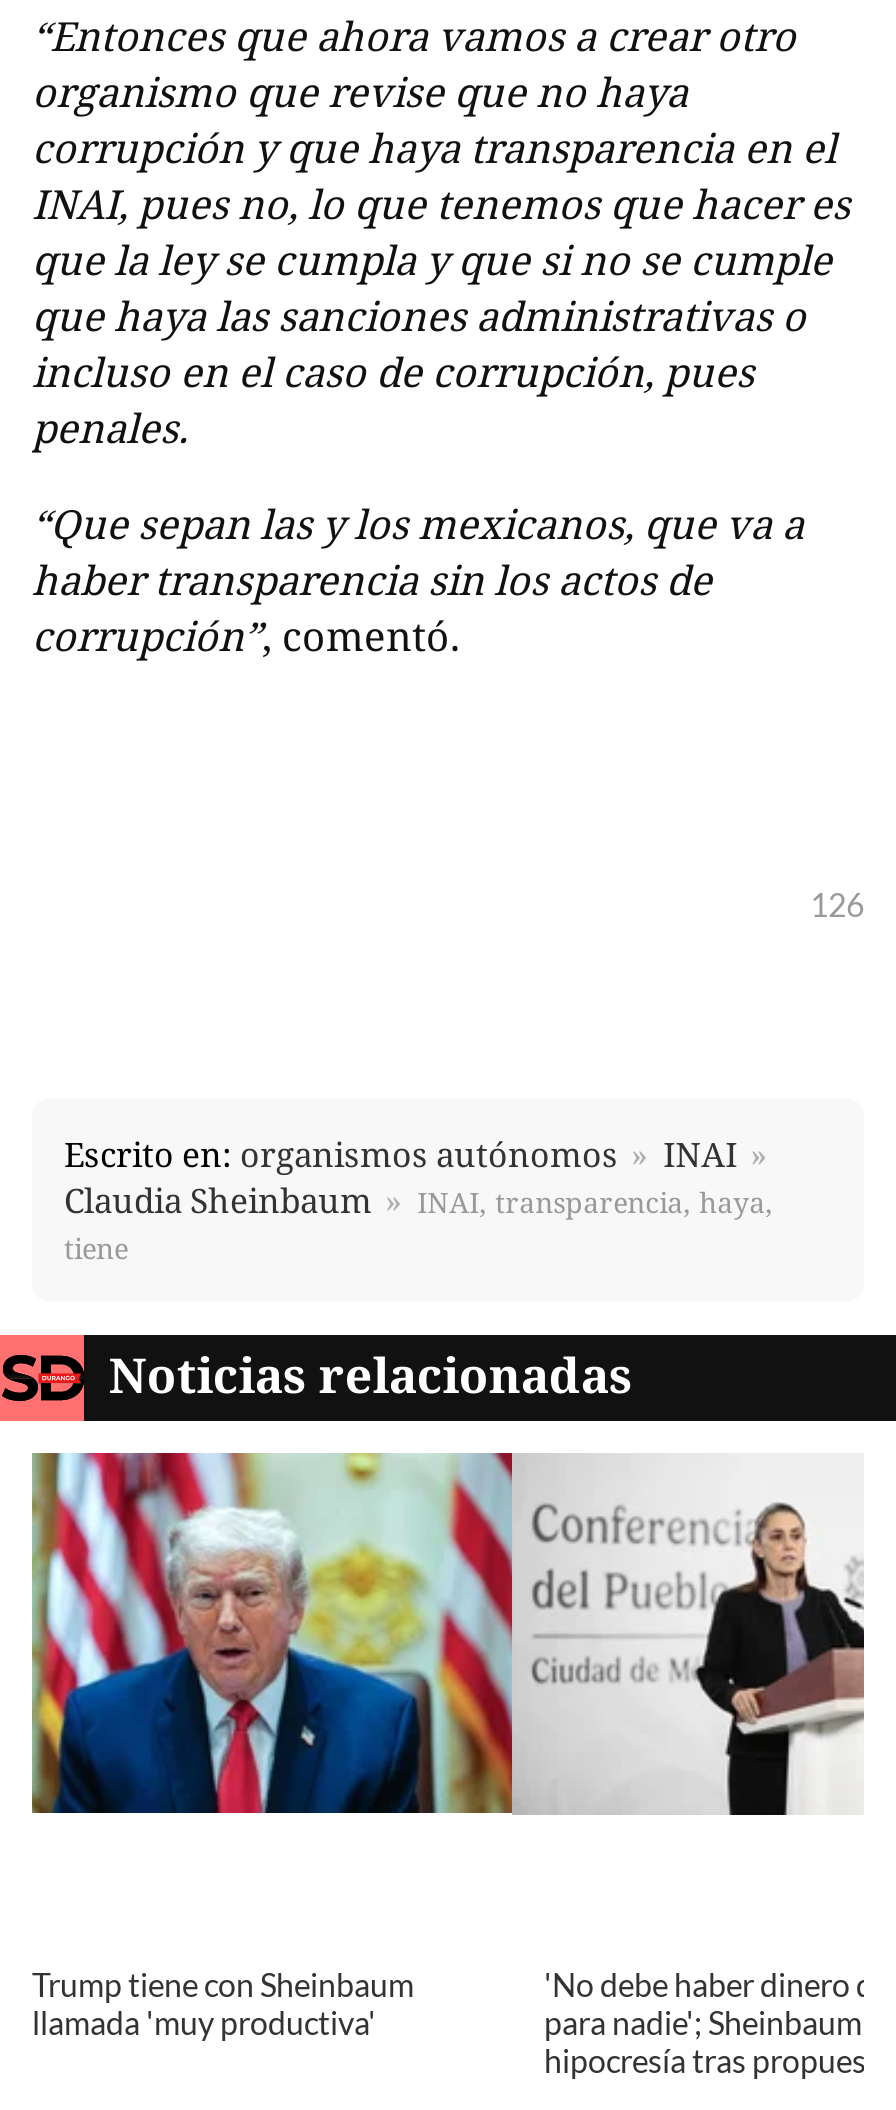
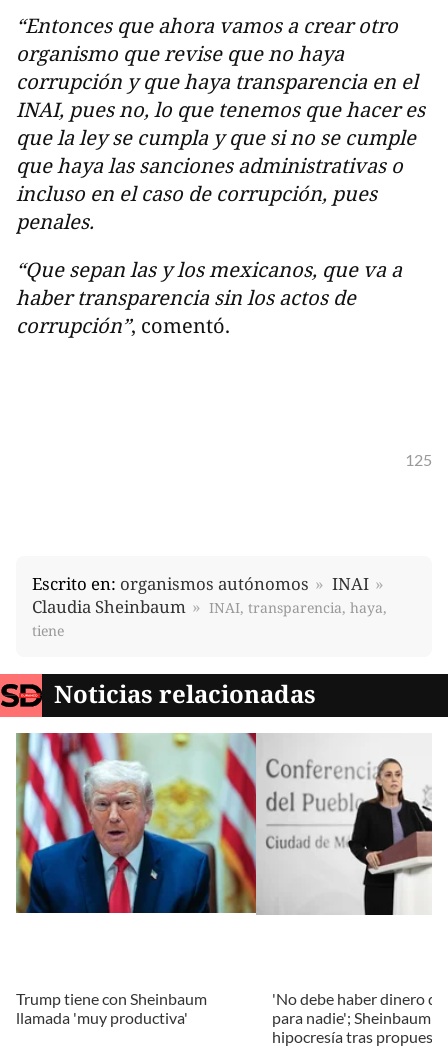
- 126
+ 125
